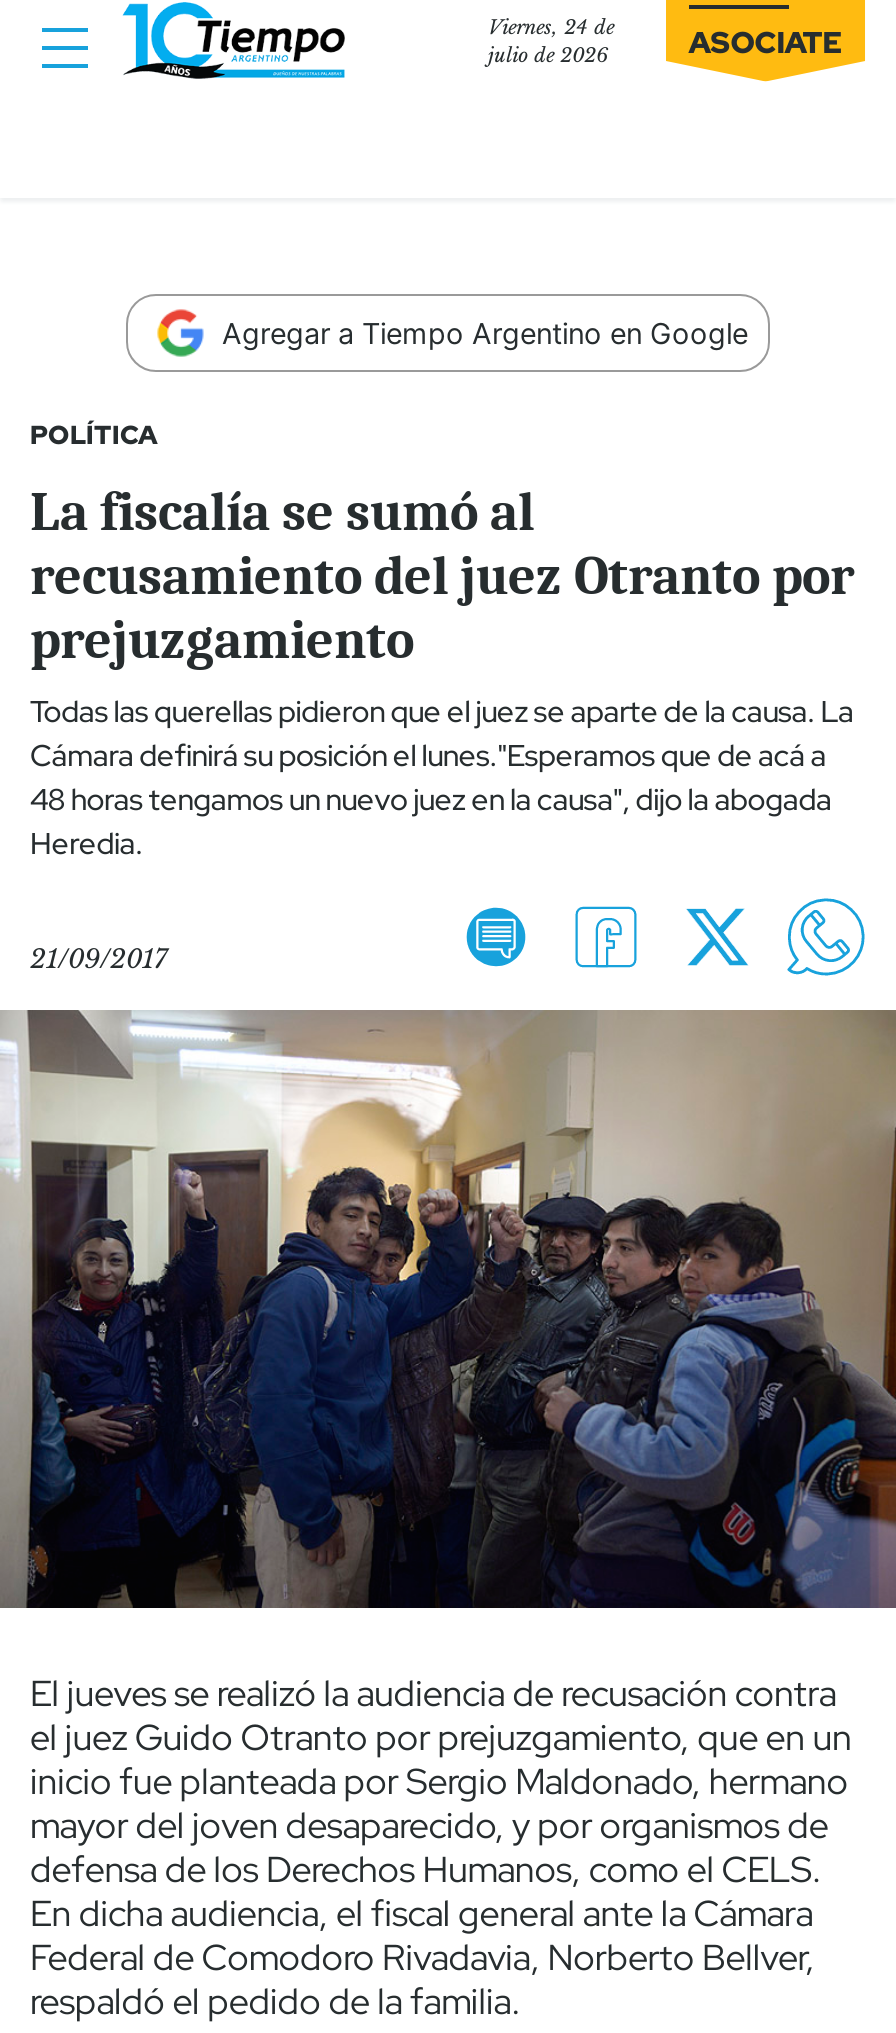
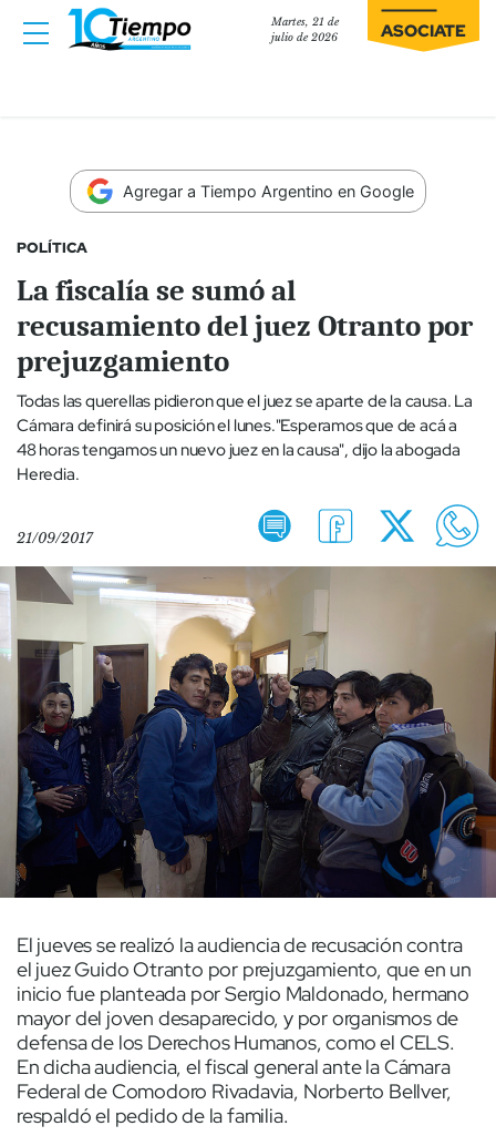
- Viernes, 24 de
+ Martes, 21 de
